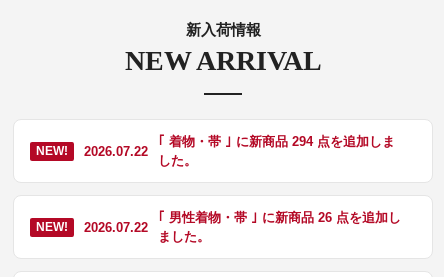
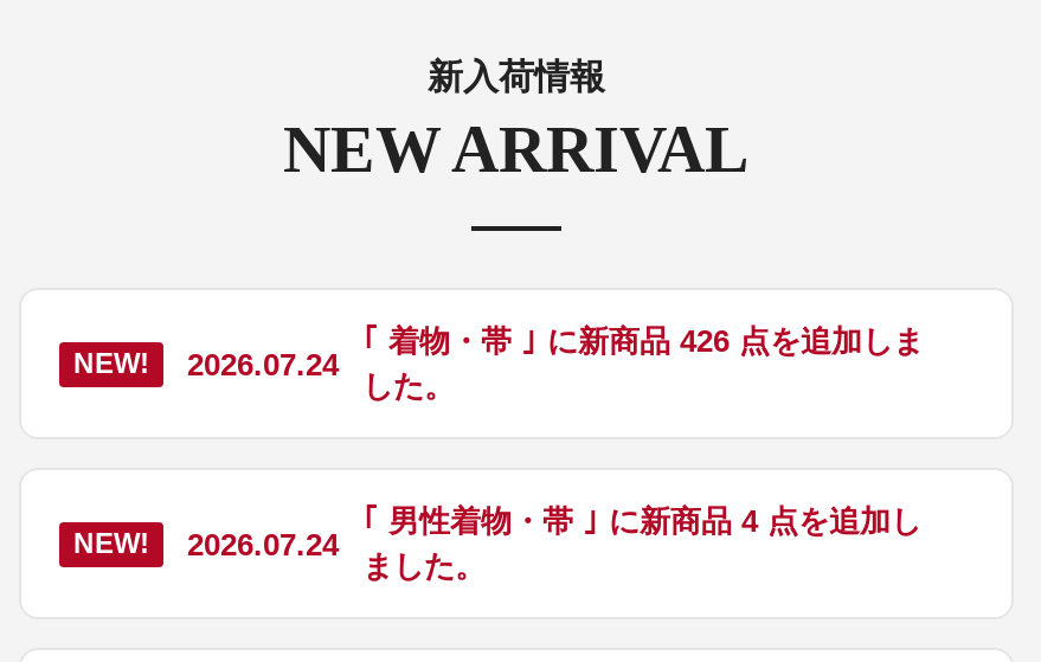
- ｢ 着物・帯 ｣ に新商品 294 点を追加しま
+ ｢ 着物・帯 ｣ に新商品 426 点を追加しま

- NEW! 2026.07.22
+ NEW! 2026.07.24

- ｢ 男性着物・帯 ｣ に新商品 26 点を追加し
+ ｢ 男性着物・帯 ｣ に新商品 4 点を追加し

- NEW! 2026.07.22
+ NEW! 2026.07.24
